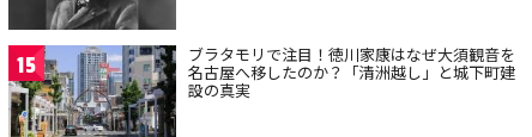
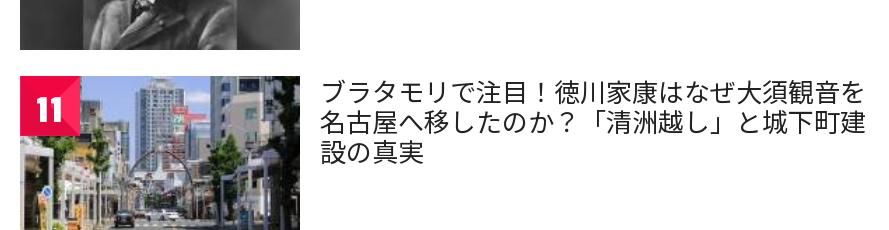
- 15
+ 11
